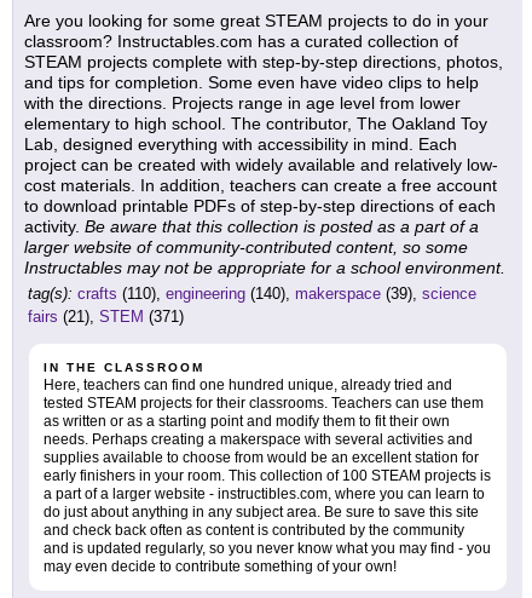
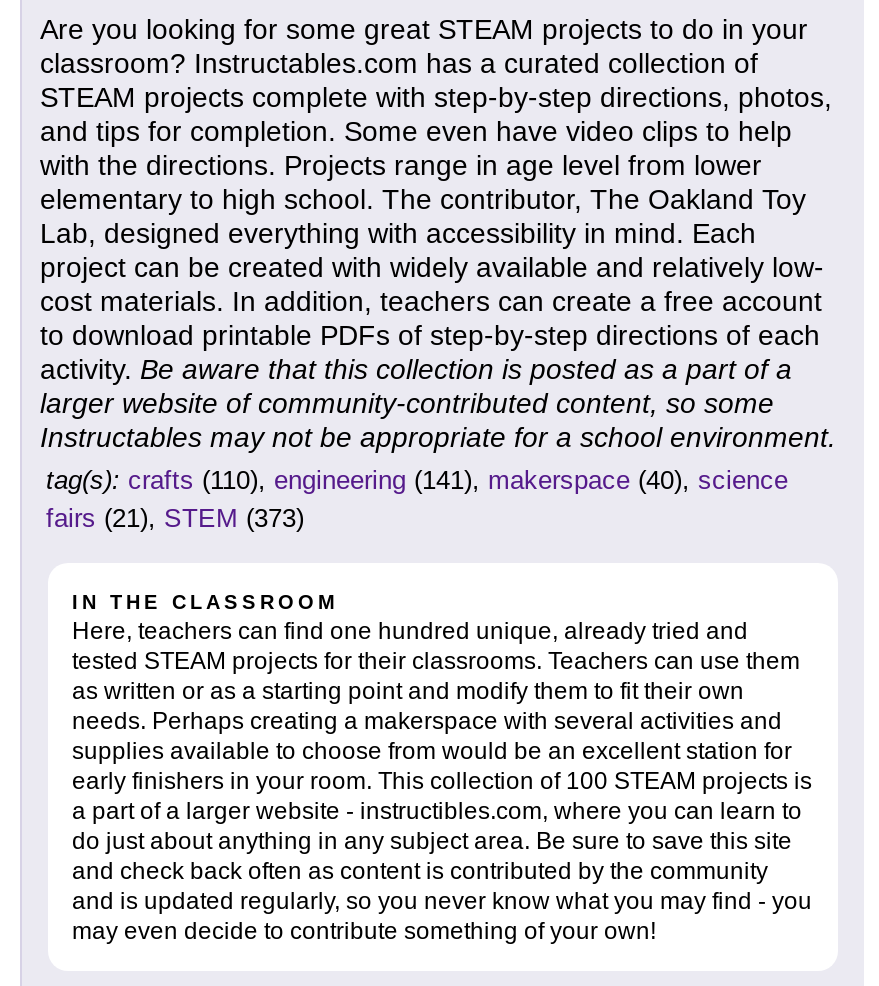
- tag(s): crafts (110), engineering (140), makerspace (39), science
+ tag(s): crafts (110), engineering (141), makerspace (40), science

- fairs (21), STEM (371)
+ fairs (21), STEM (373)
